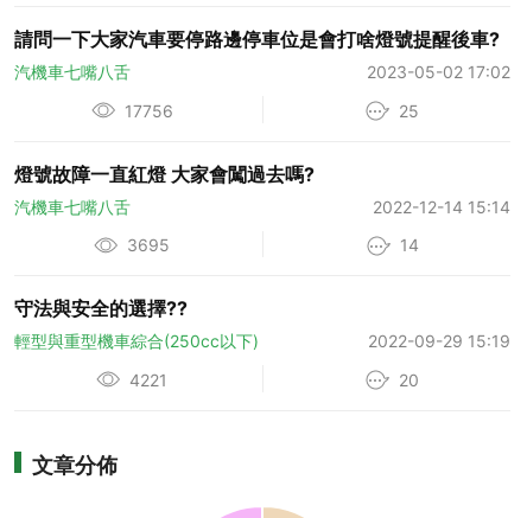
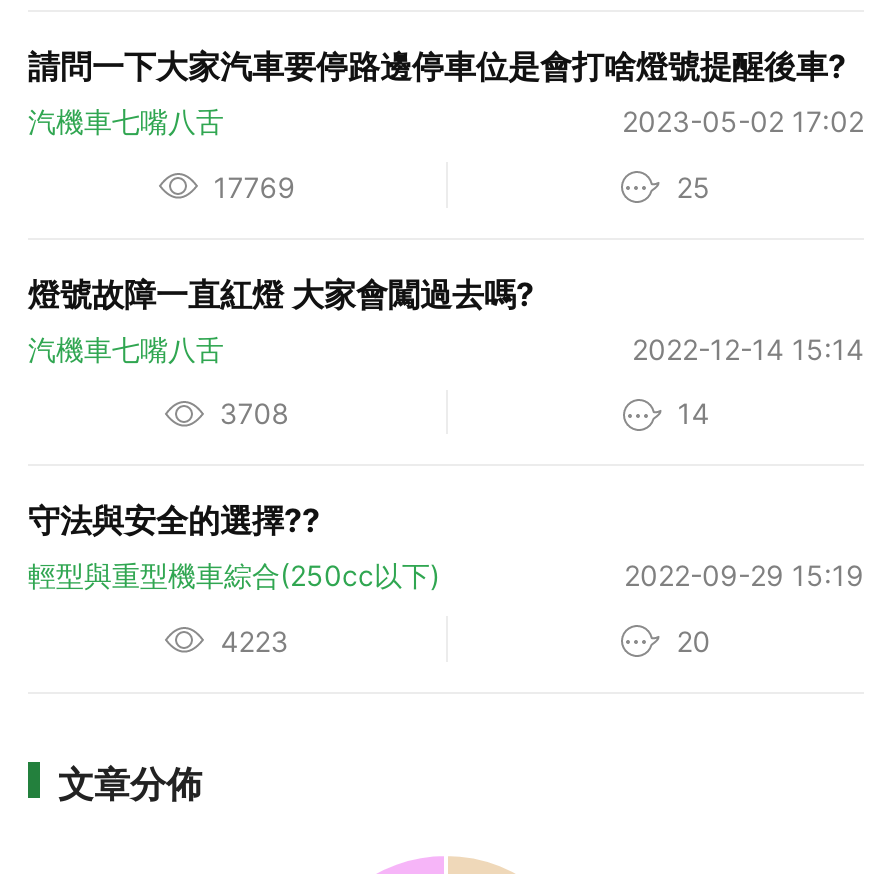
- 17756
+ 17769

- 3695
+ 3708

- 4221
+ 4223
